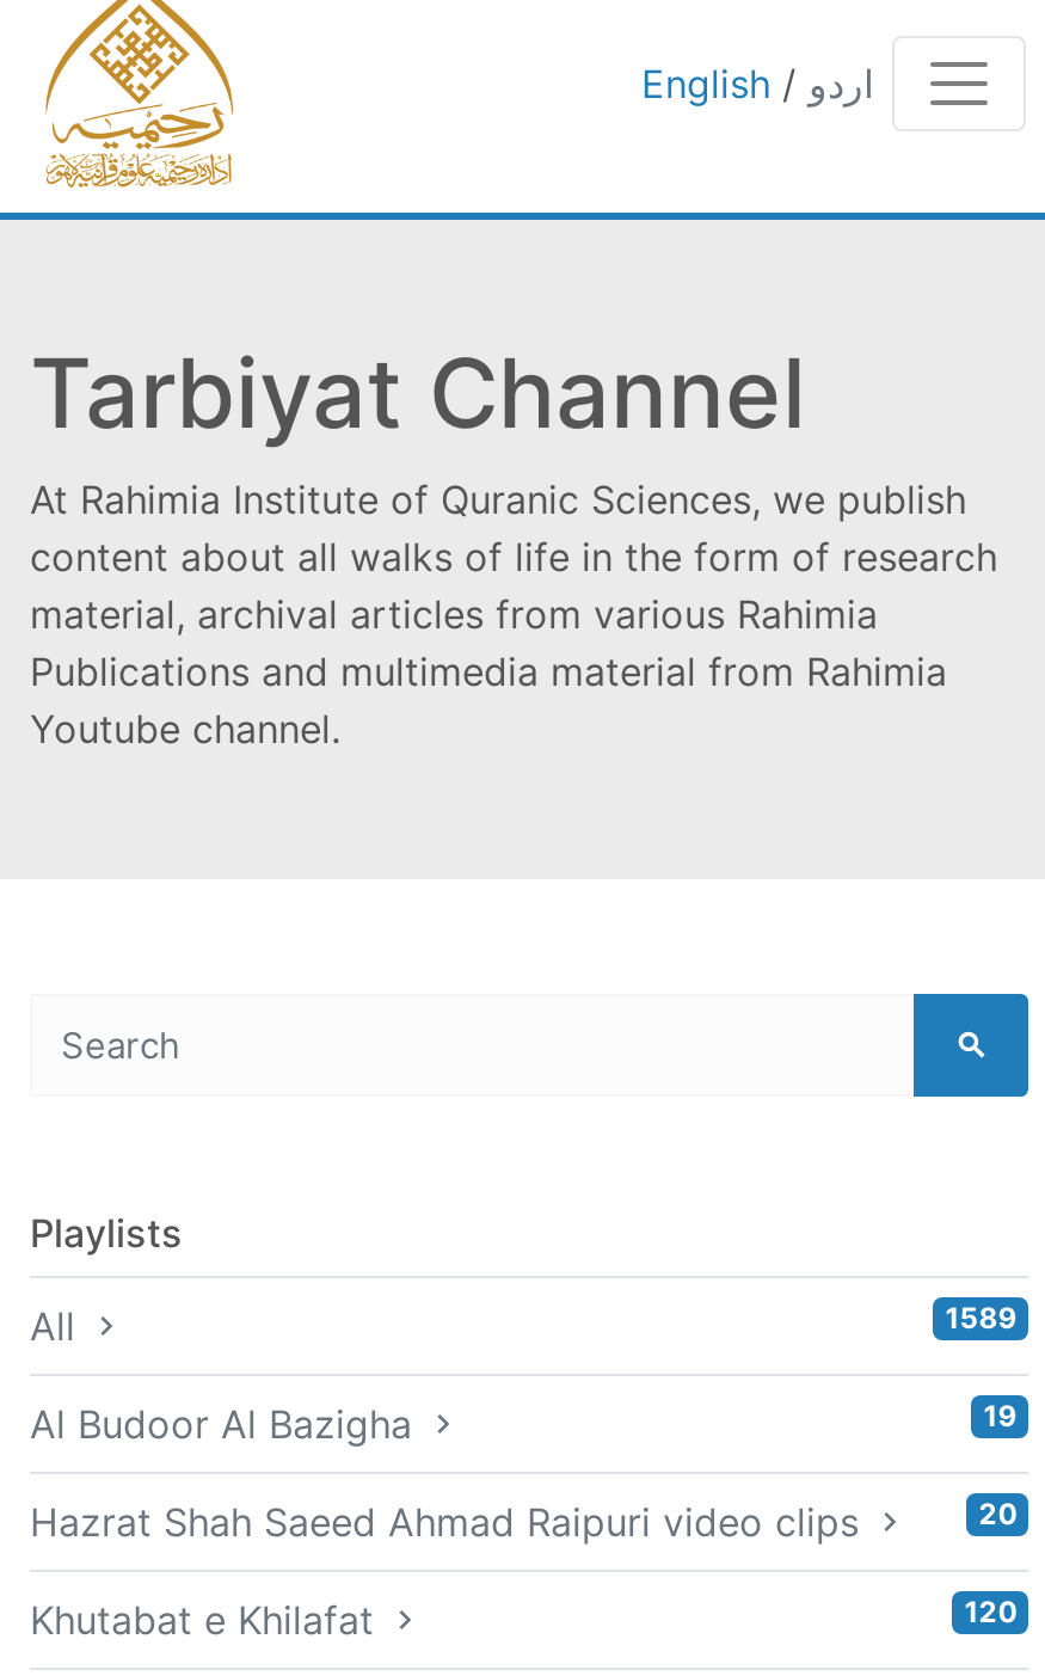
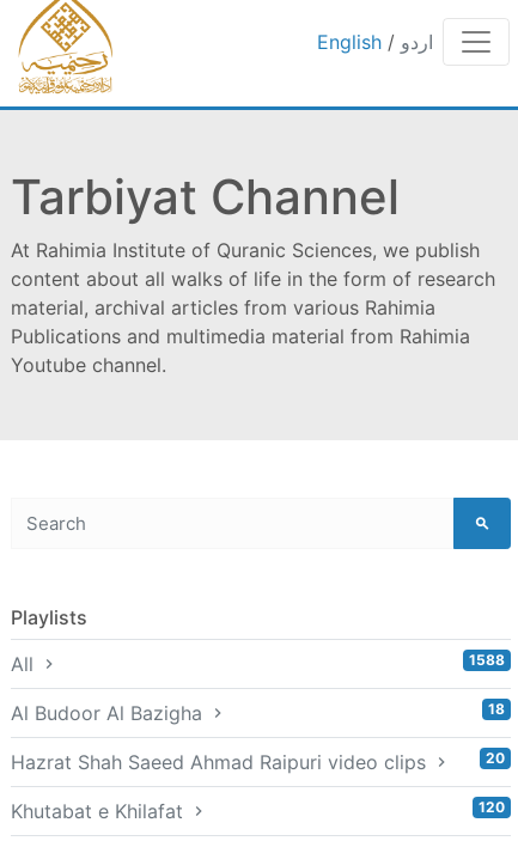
- 1589
+ 1588

- 19
+ 18
